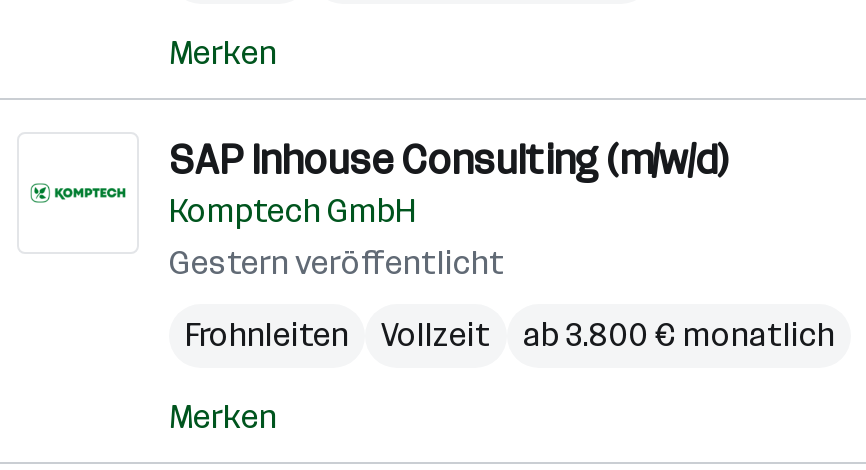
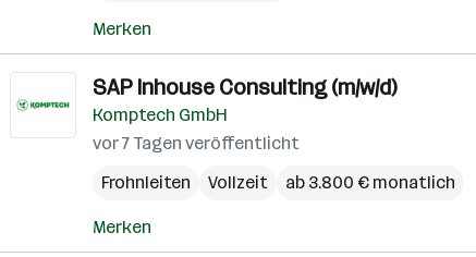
- Gestern veröffentlicht
+ vor 7 Tagen veröffentlicht
